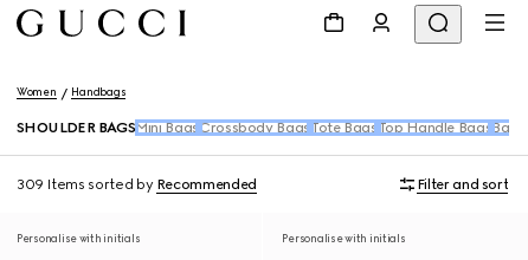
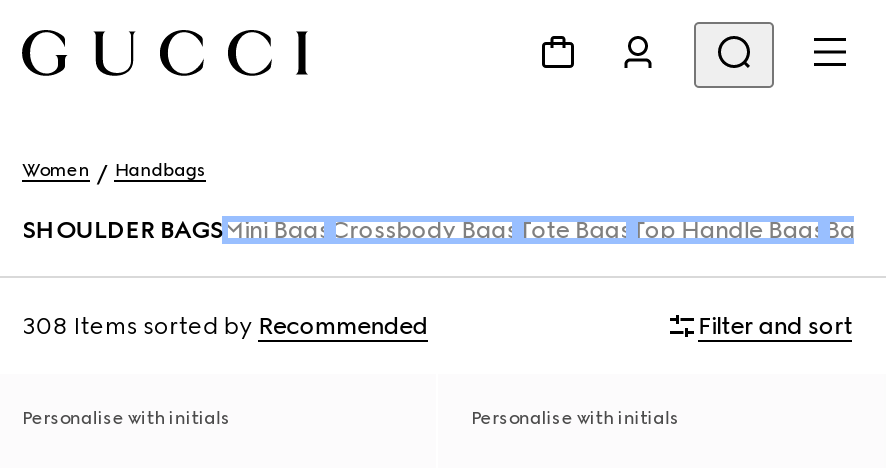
- 309 Items sorted by Recommended
+ 308 Items sorted by Recommended
